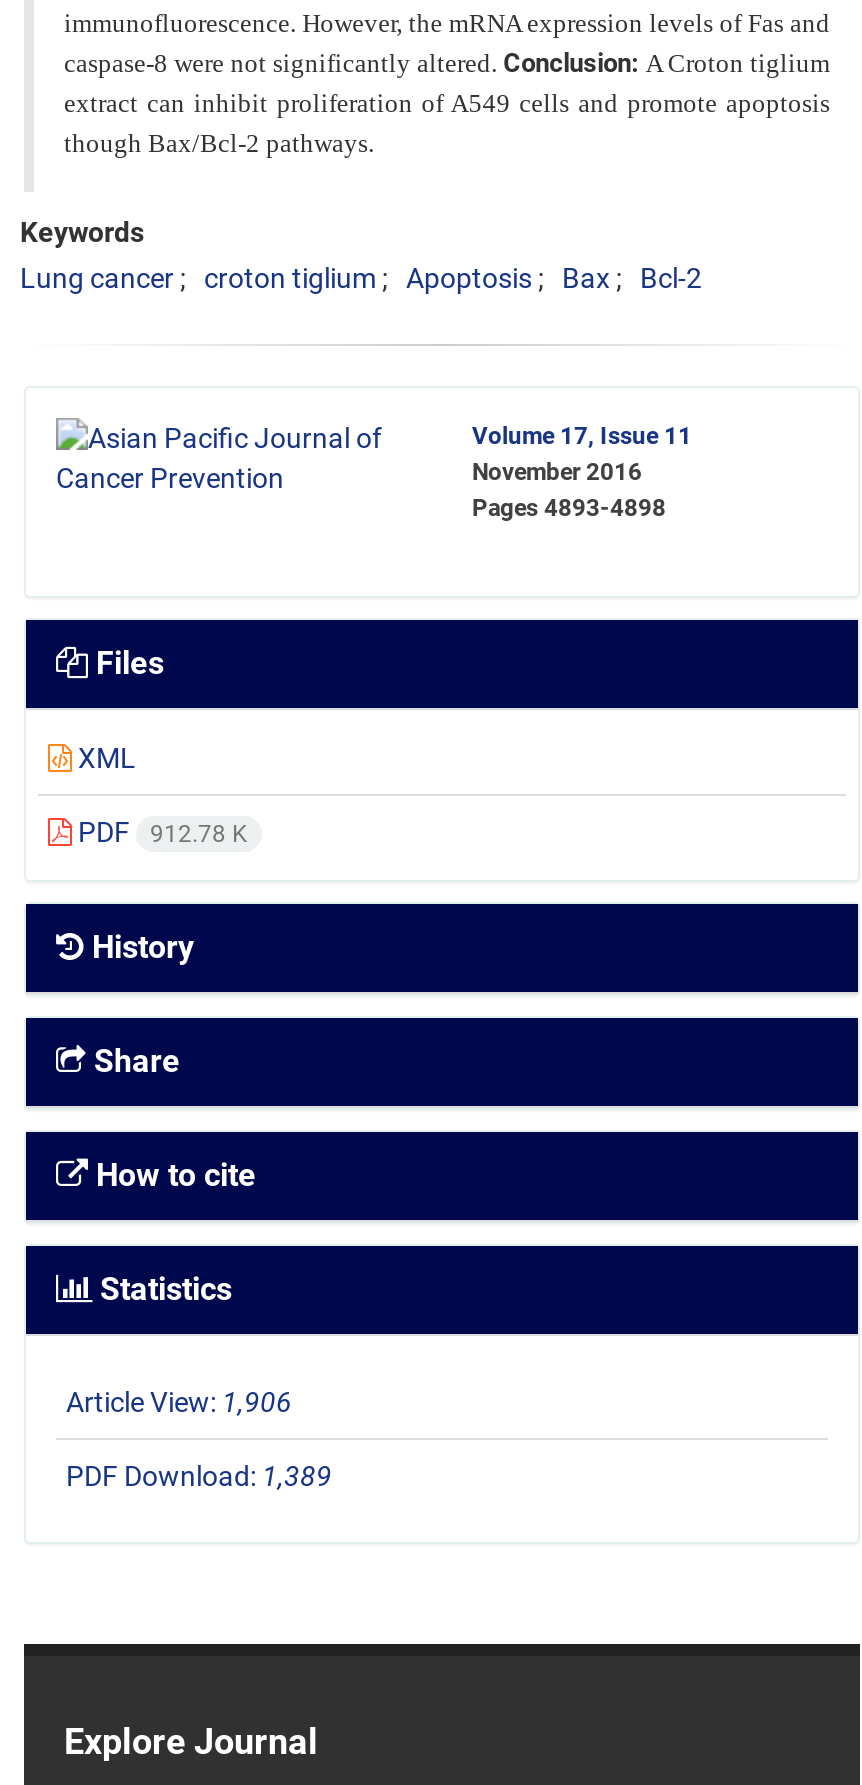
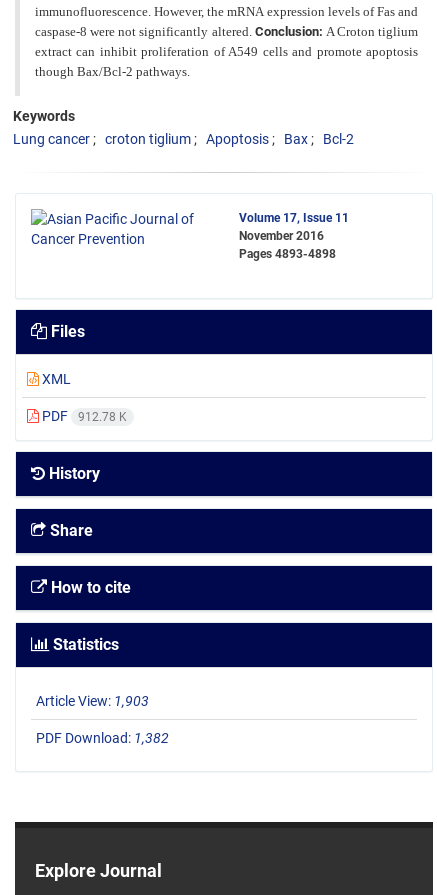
- Article View: 1,906
+ Article View: 1,903

- PDF Download: 1,389
+ PDF Download: 1,382
